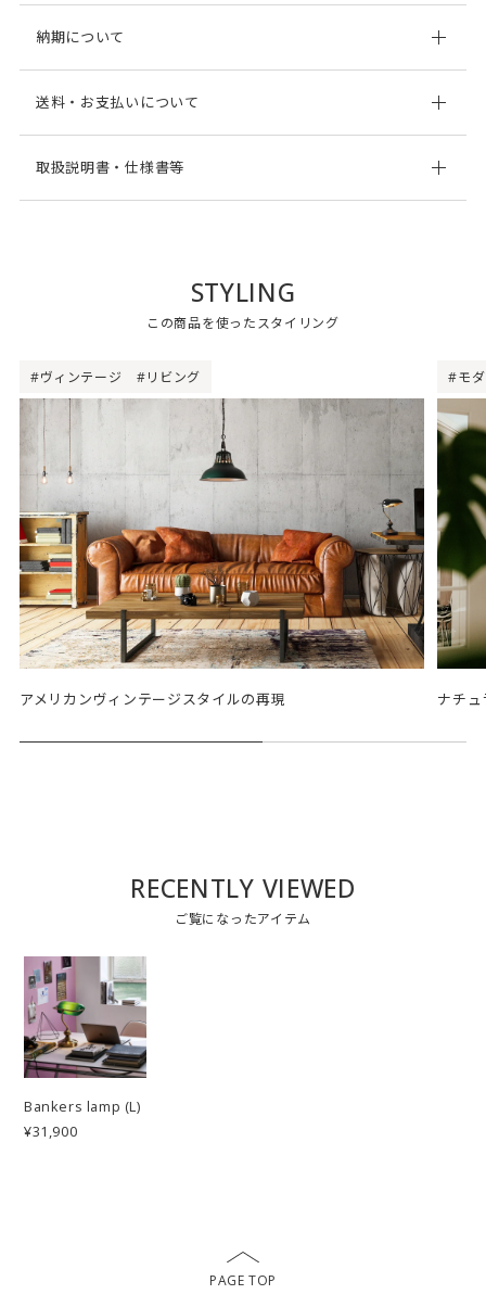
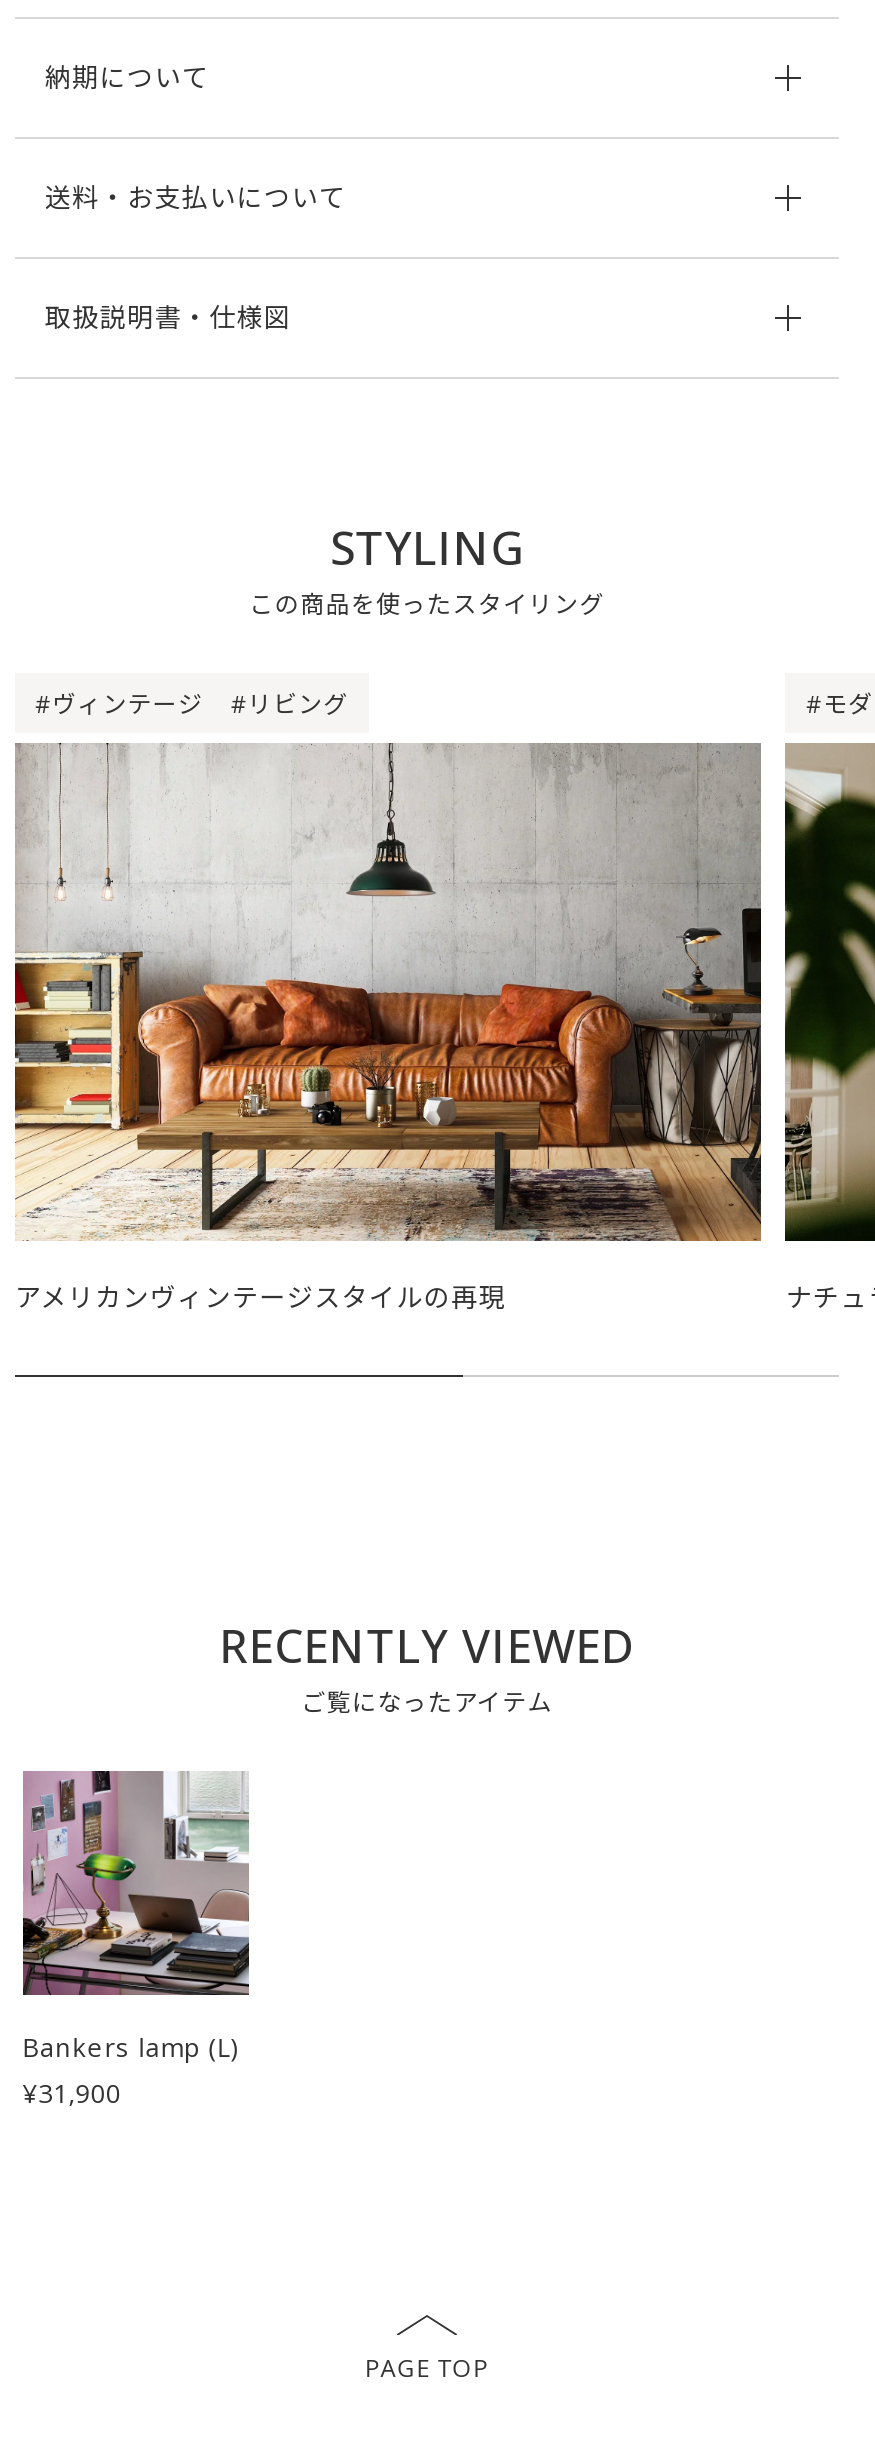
- 取扱説明書・仕様書等
+ 取扱説明書・仕様図
